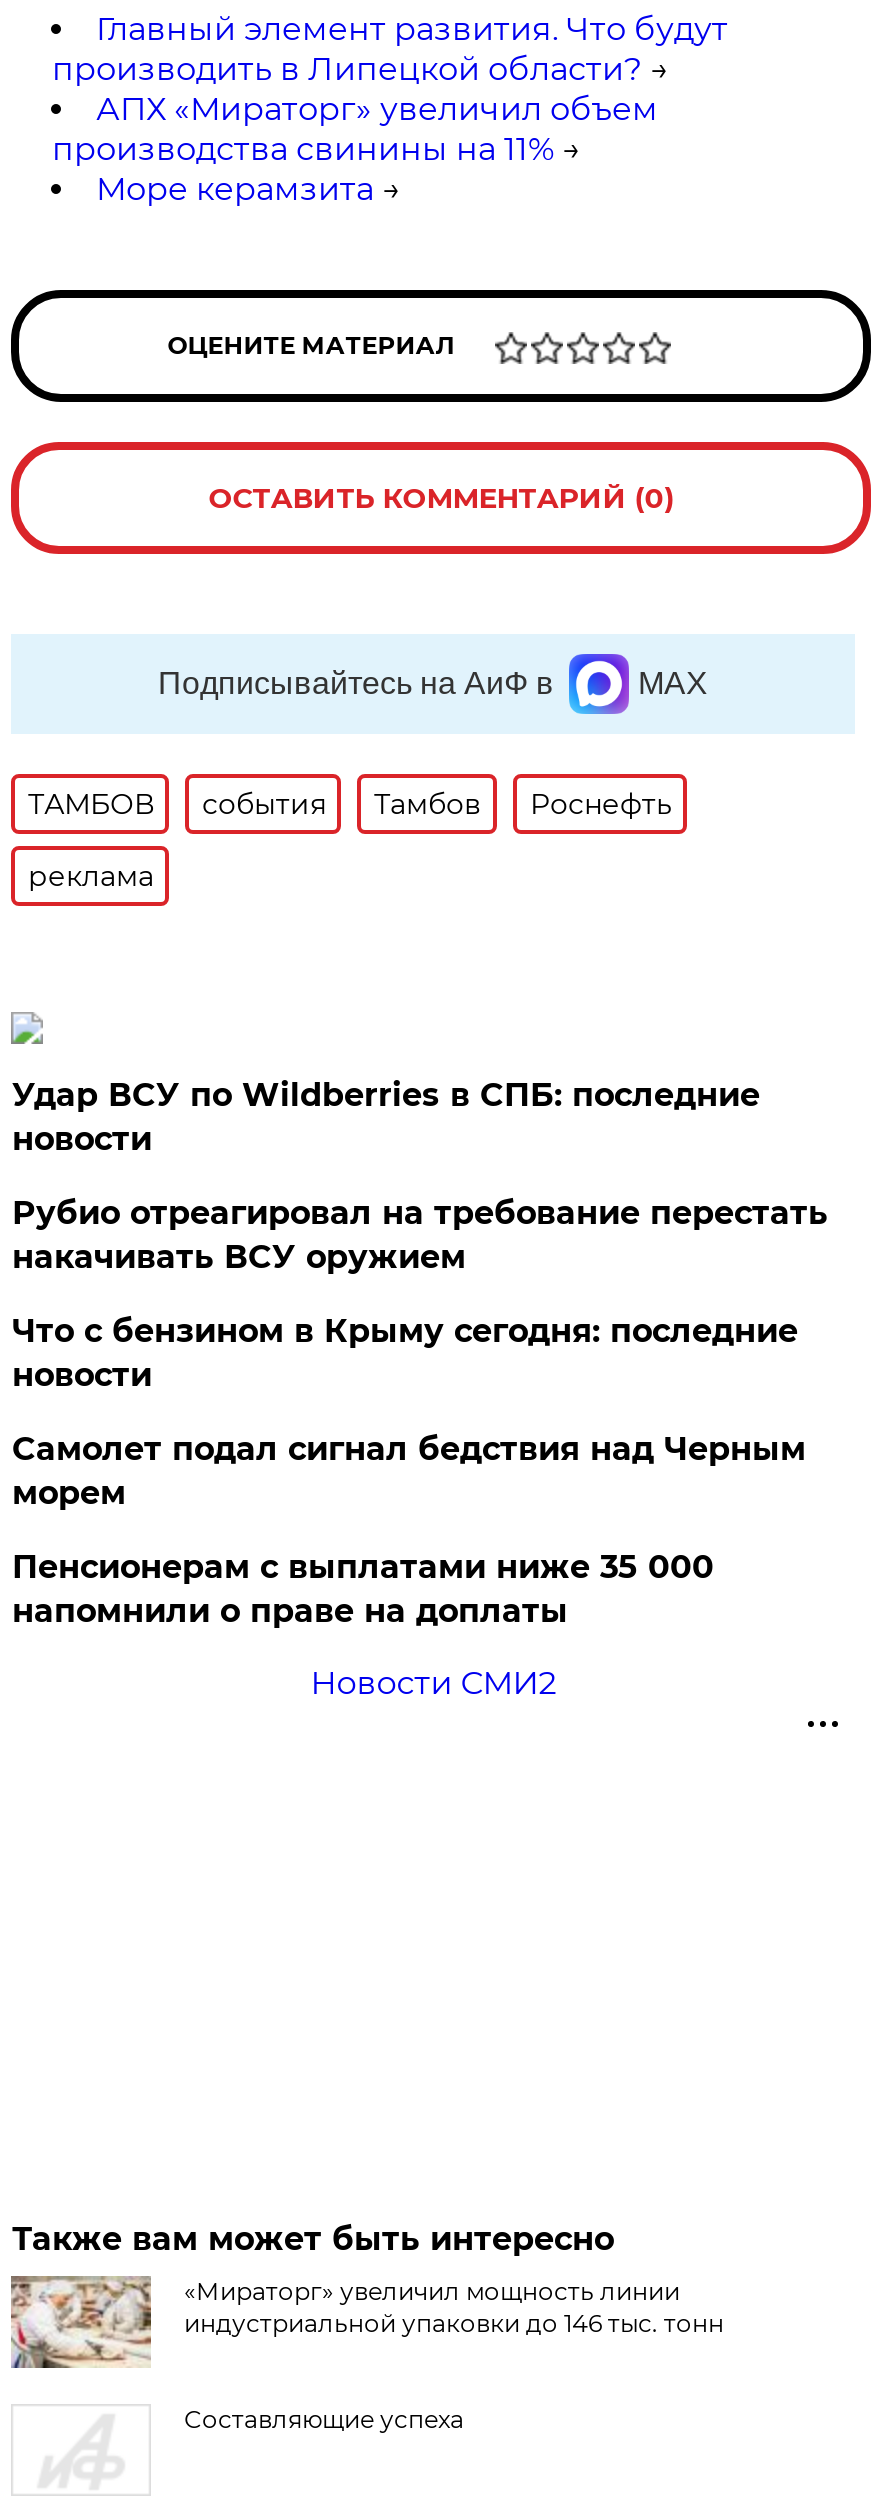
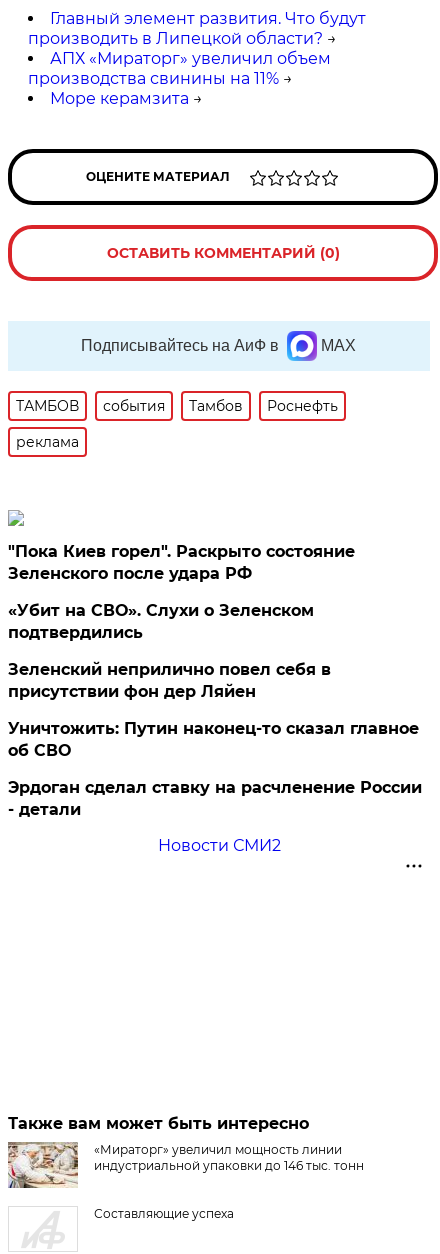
- Удар ВСУ по Wildberries в СПБ: последние
- новости
+ "Пока Киев горел". Раскрыто состояние
+ Зеленского после удара РФ

- Рубио отреагировал на требование перестать
- накачивать ВСУ оружием
+ «Убит на СВО». Слухи о Зеленском
+ подтвердились

- Что с бензином в Крыму сегодня: последние
- новости
+ Зеленский неприлично повел cебя в
+ присутствии фон дер Ляйен

- Самолет подал сигнал бедствия над Черным
- морем
+ Уничтожить: Путин наконец-то сказал главное
+ об СВО

- Пенсионерам с выплатами ниже 35 000
- напомнили о праве на доплаты
+ Эрдоган сделал ставку на расчленение России
+ - детали
